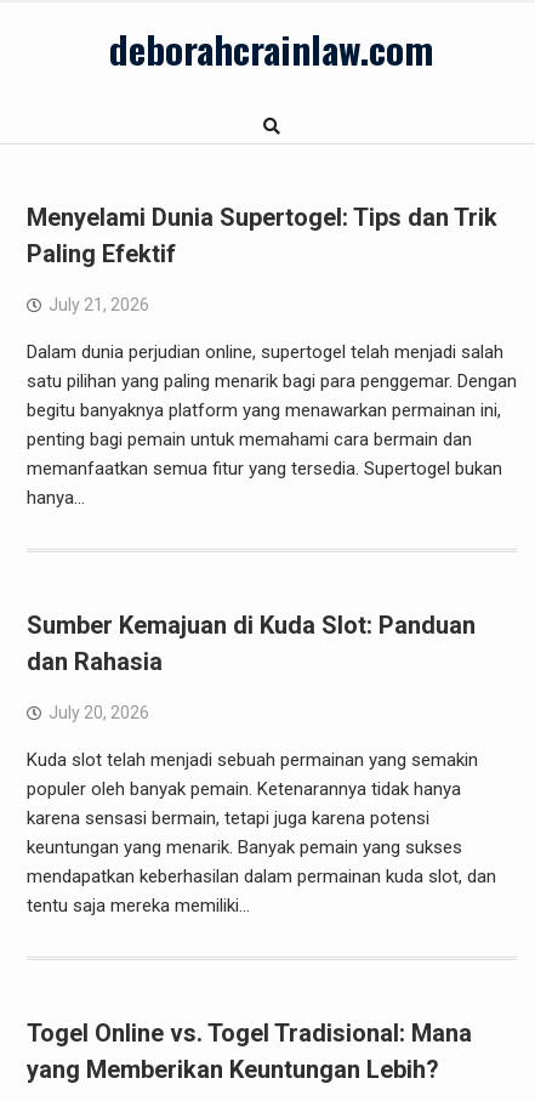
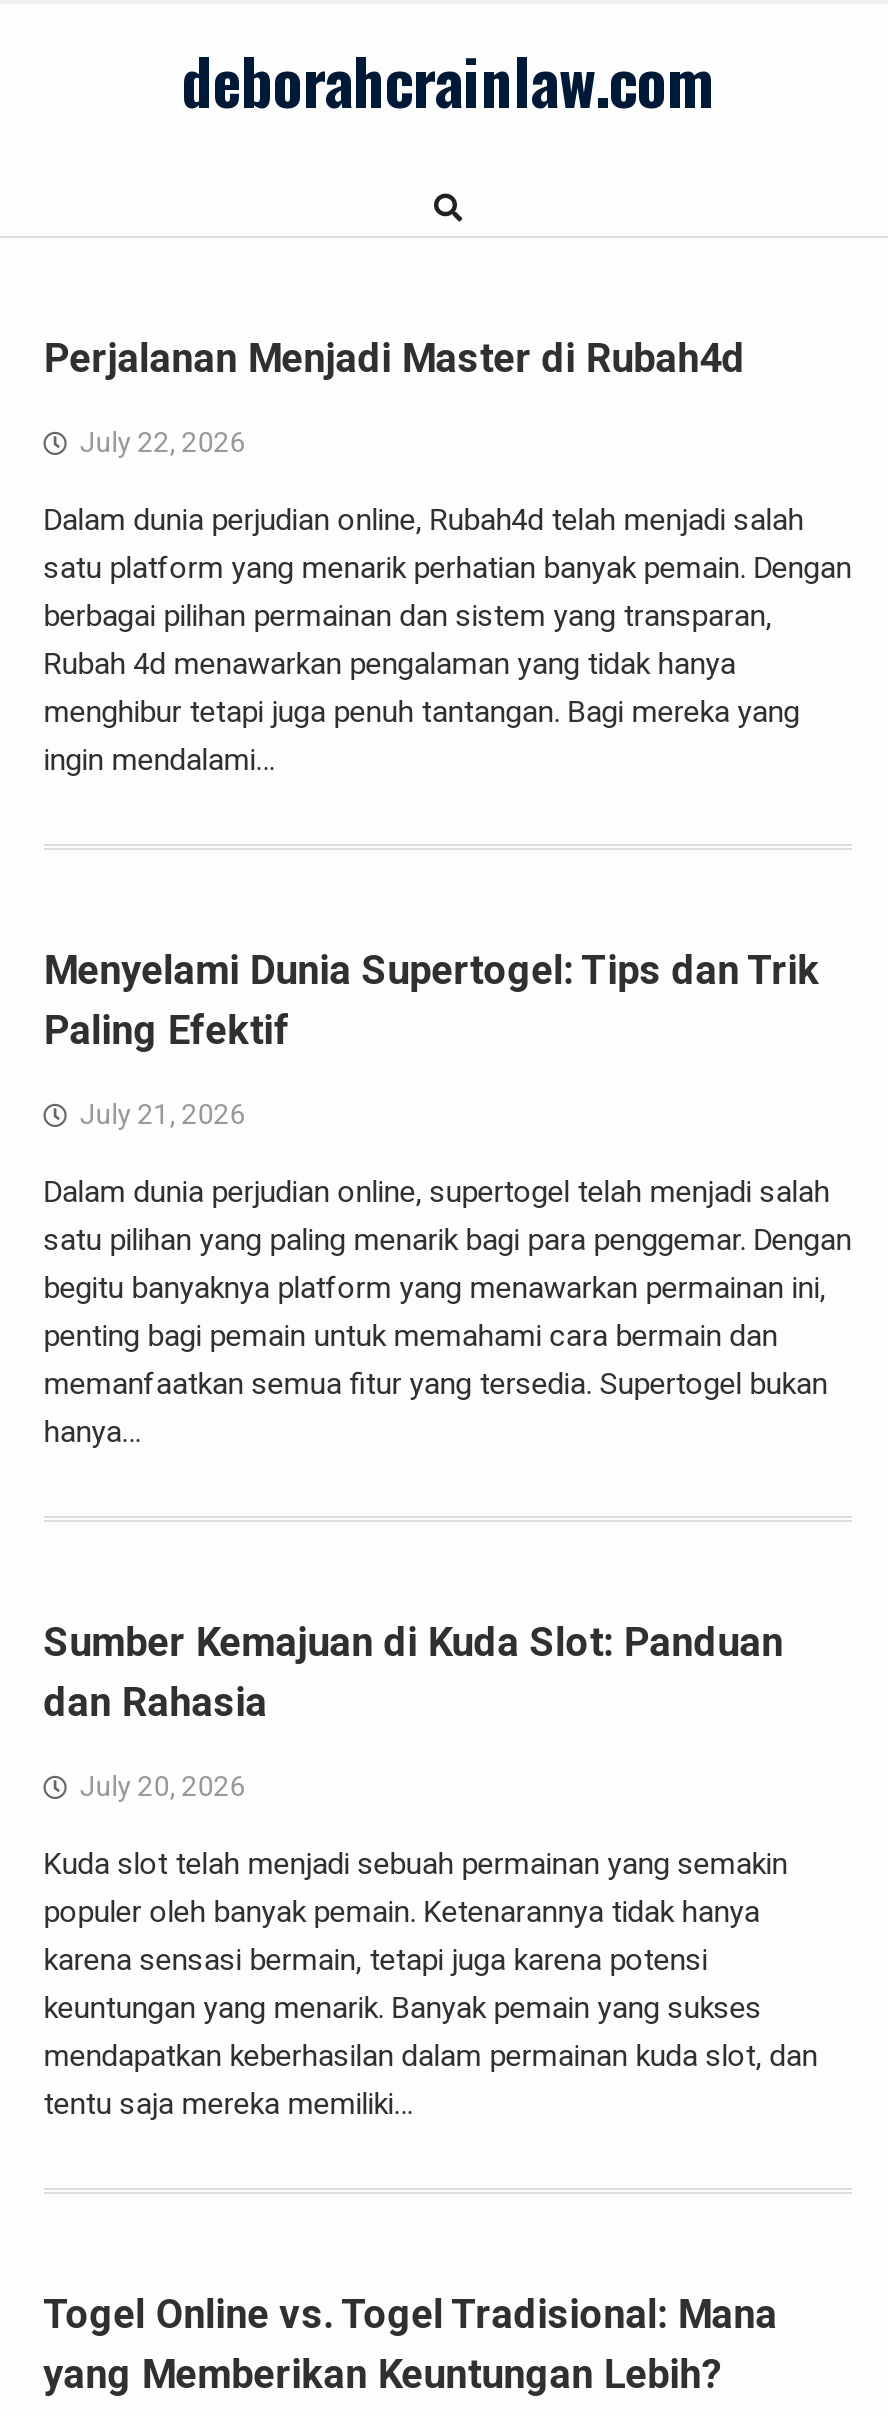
+ Perjalanan Menjadi Master di Rubah4d
+ July 22, 2026
+ Dalam dunia perjudian online, Rubah4d telah menjadi salah
+ satu platform yang menarik perhatian banyak pemain. Dengan
+ berbagai pilihan permainan dan sistem yang transparan,
+ Rubah 4d menawarkan pengalaman yang tidak hanya
+ menghibur tetapi juga penuh tantangan. Bagi mereka yang
+ ingin mendalami…
